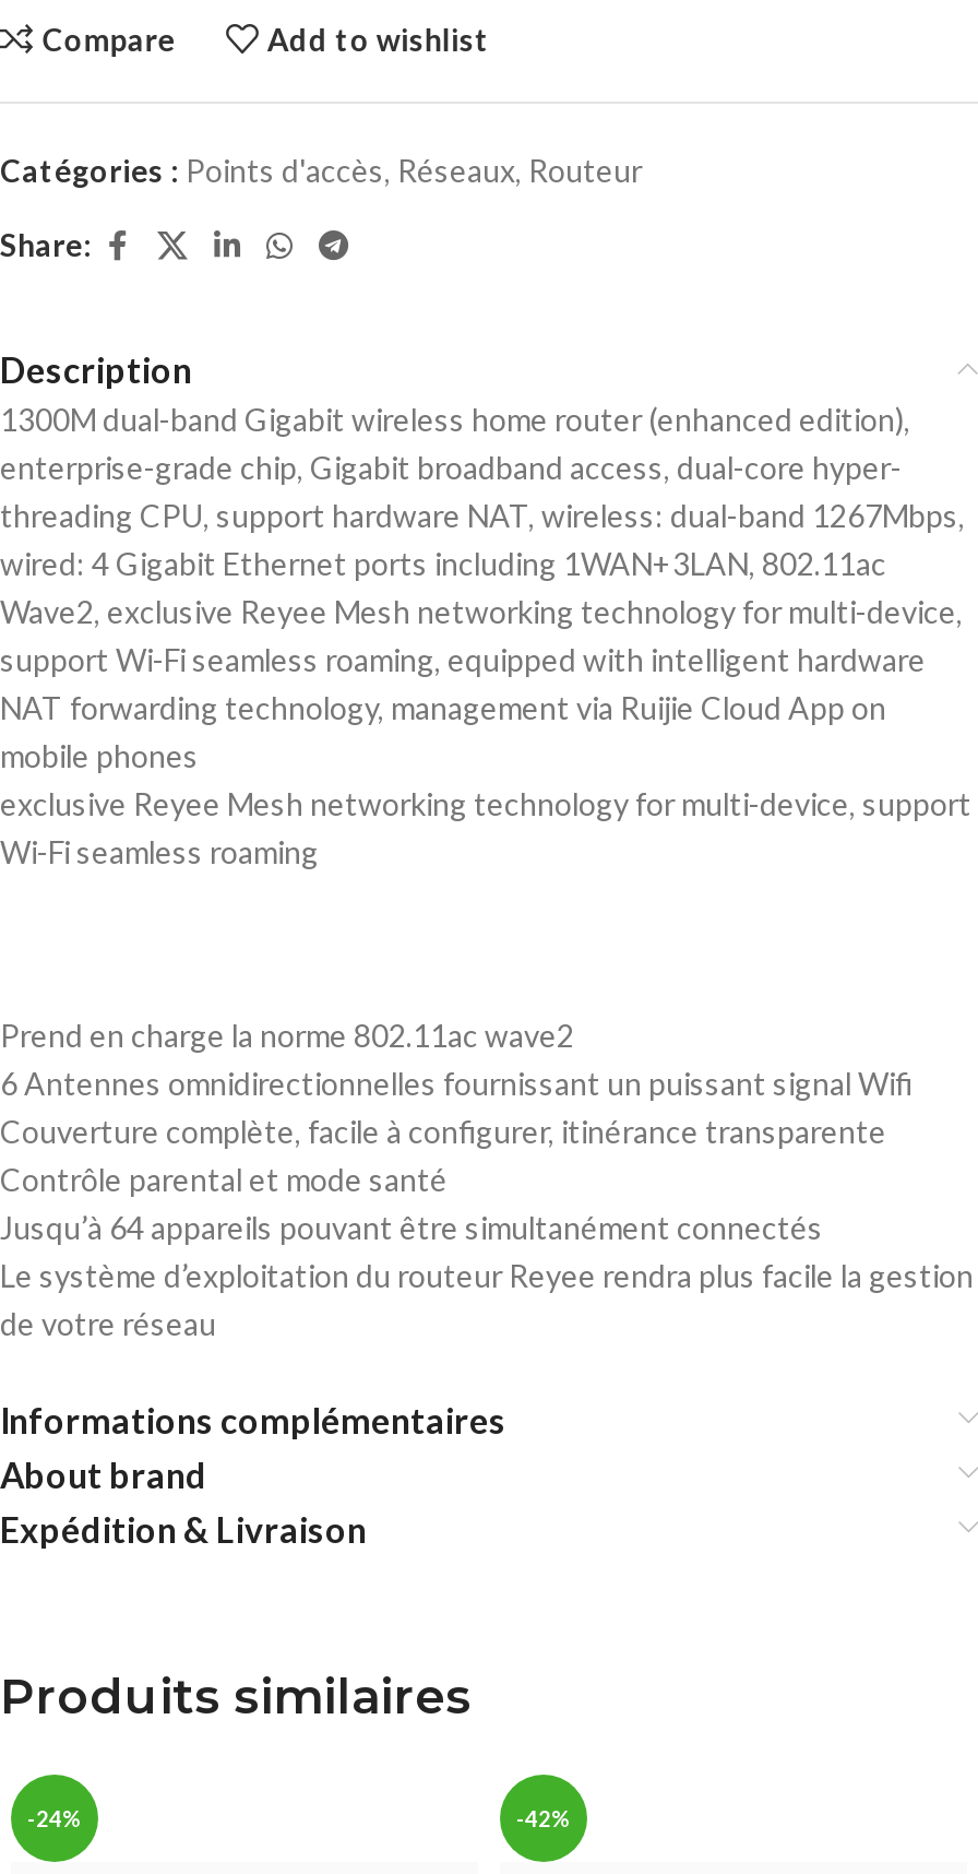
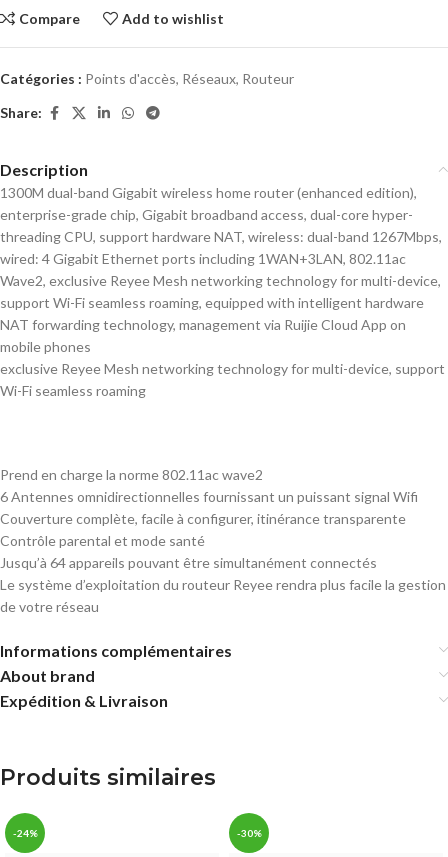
- -42%
+ -30%
